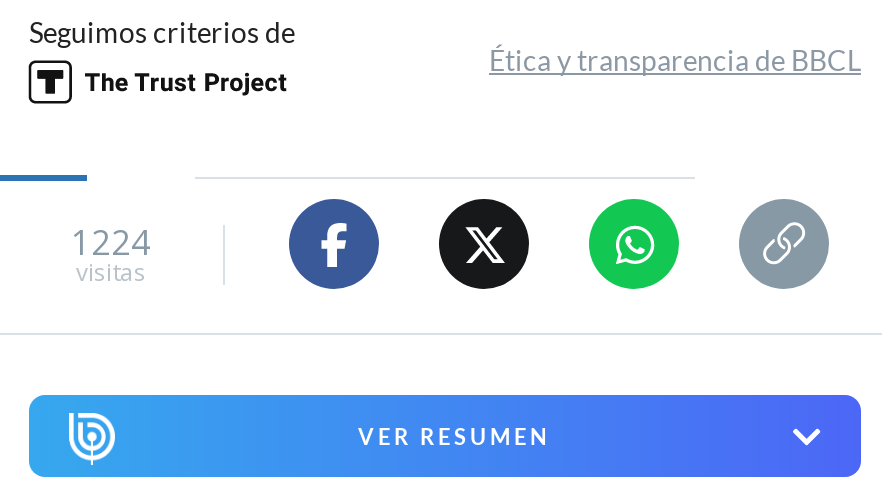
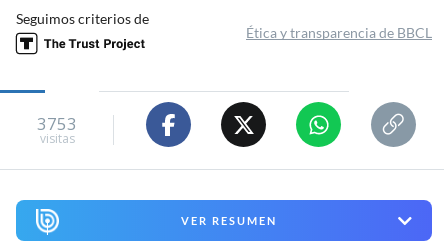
- 1224
+ 3753
